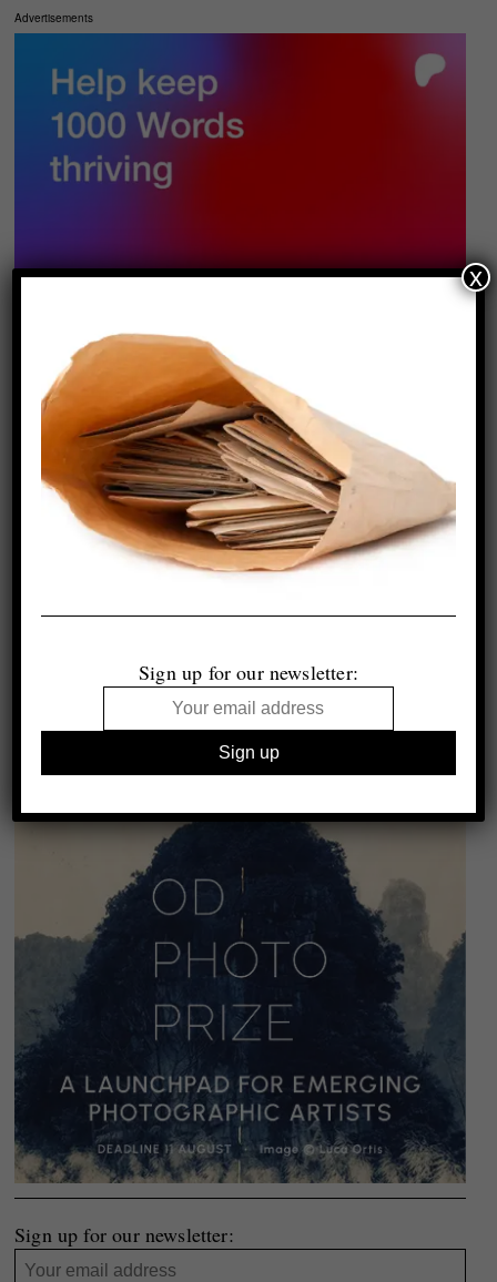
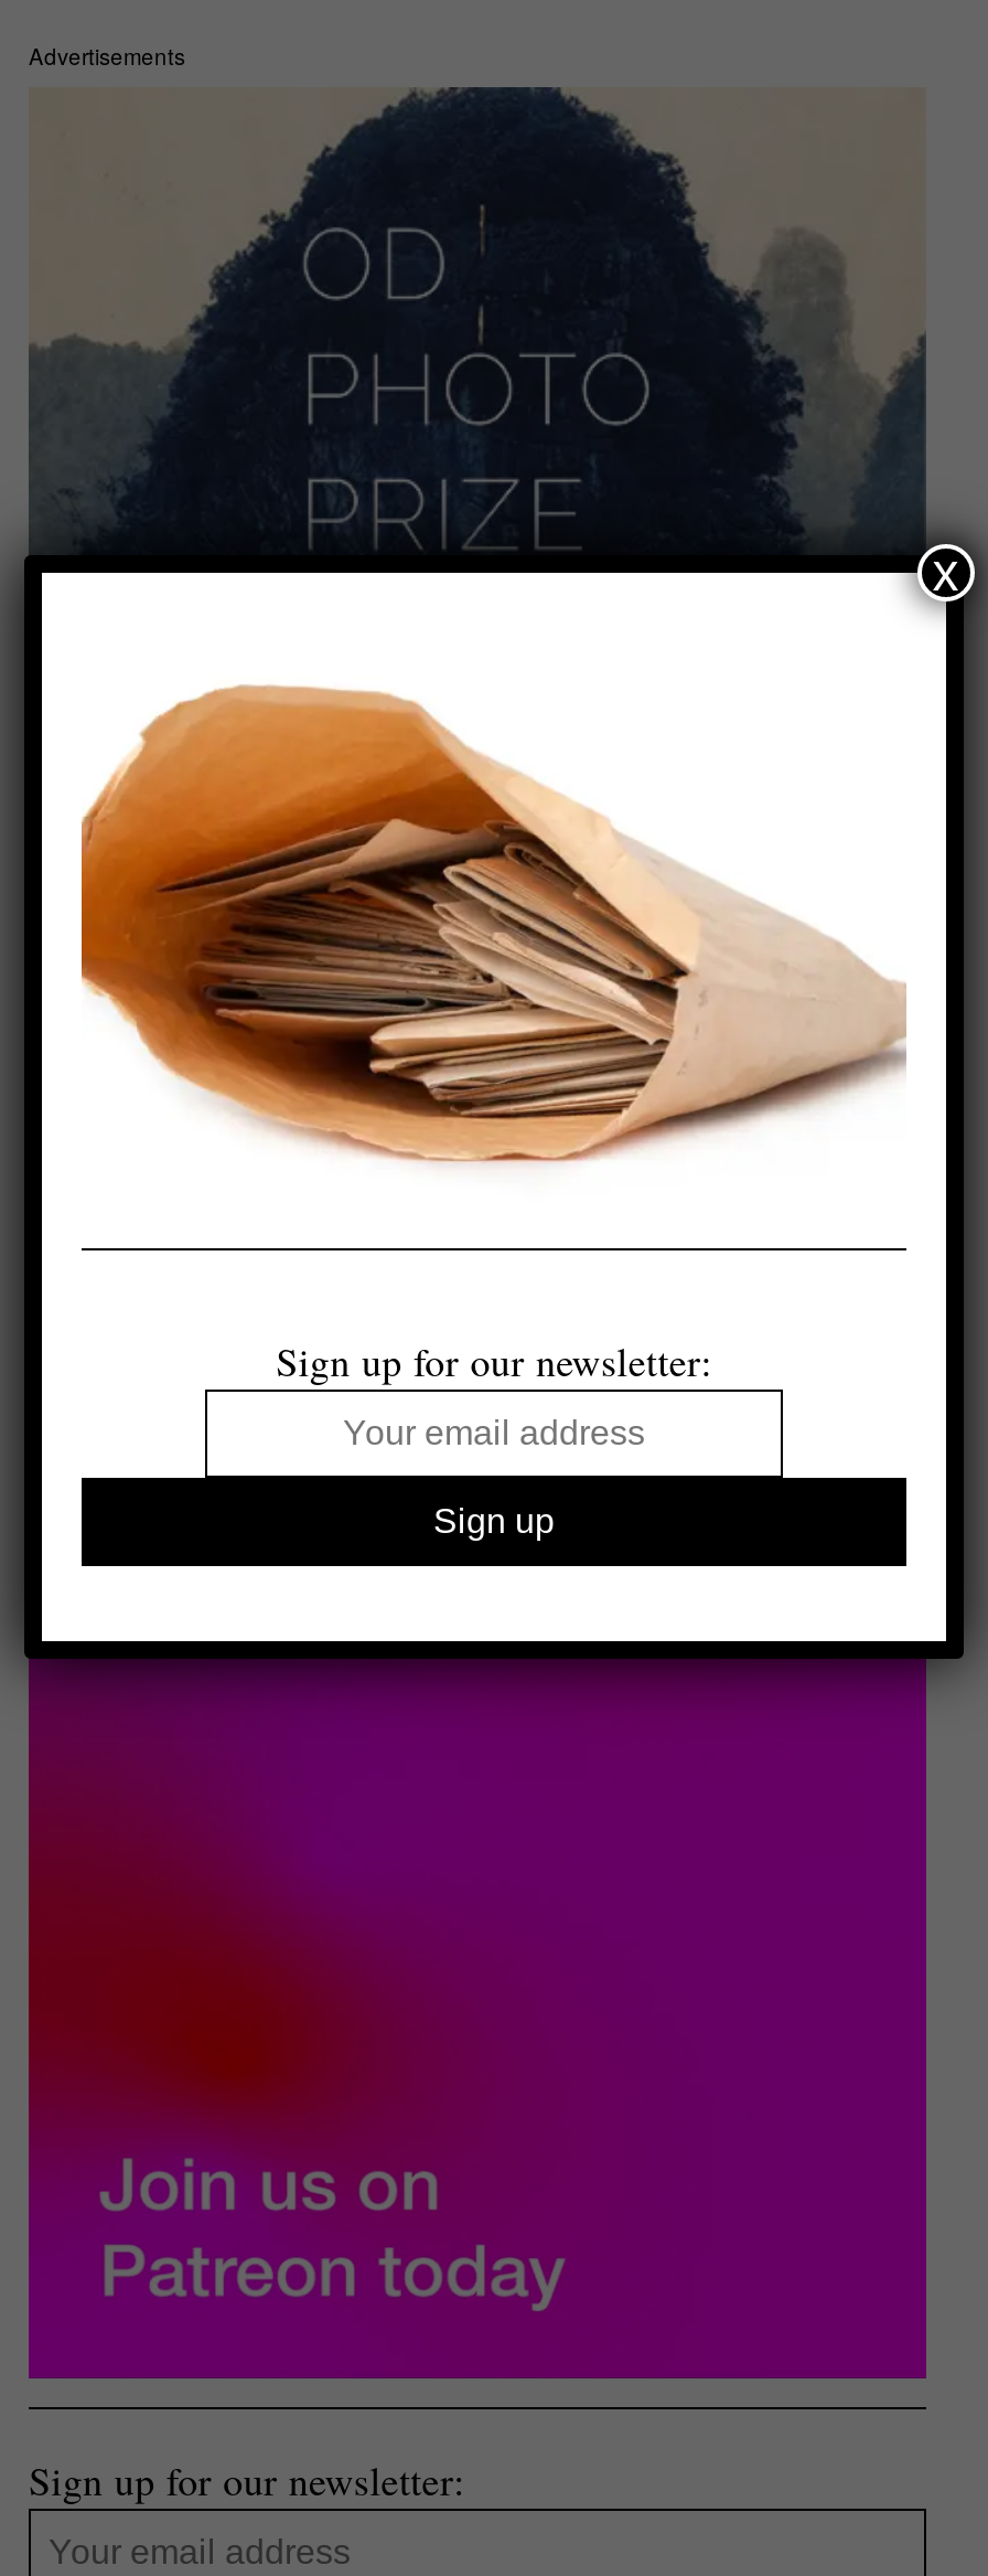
- [image]
+ [image]

- [image]
+ [image]
